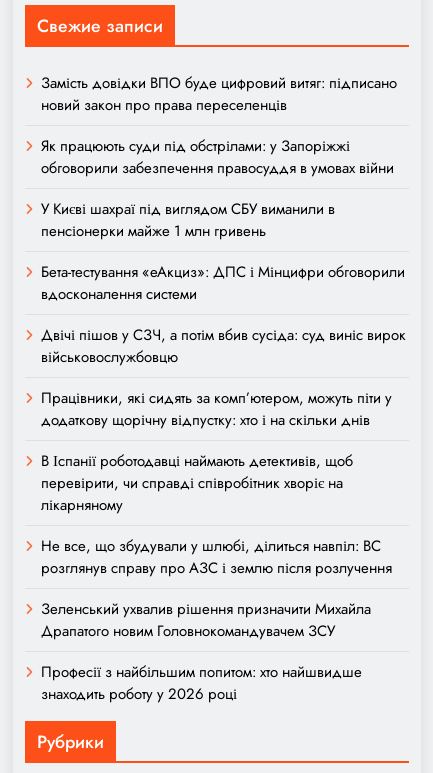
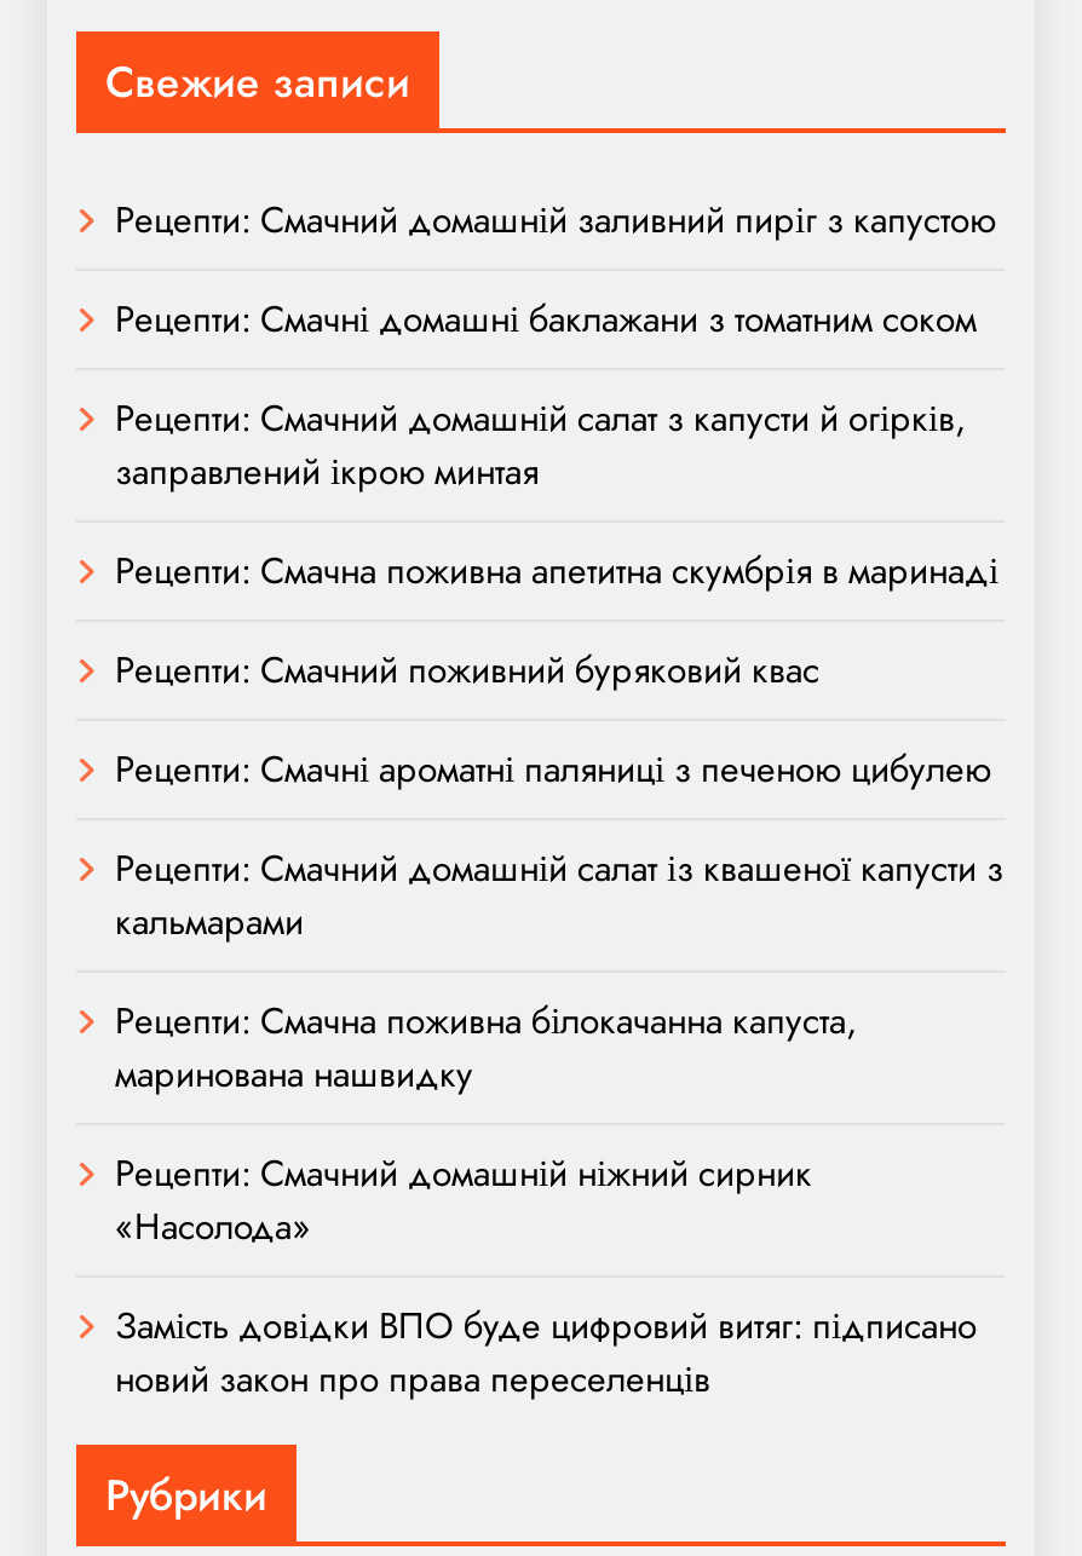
+ Рецепти: Смачний домашній заливний пиріг з капустою
+ Рецепти: Смачні домашні баклажани з томатним соком
+ Рецепти: Смачний домашній салат з капусти й огірків,
+ заправлений ікрою минтая
+ Рецепти: Смачна поживна апетитна скумбрія в маринаді
+ Рецепти: Смачний поживний буряковий квас
+ Рецепти: Смачні ароматні паляниці з печеною цибулею
+ Рецепти: Смачний домашній салат із квашеної капусти з
+ кальмарами
+ Рецепти: Смачна поживна білокачанна капуста,
+ маринована нашвидку
+ Рецепти: Смачний домашній ніжний сирник
+ «Насолода»

moved down: Замість довідки ВПО буде цифровий витяг: підписано | новий закон про права переселенців

- Як працюють суди під обстрілами: у Запоріжжі
- обговорили забезпечення правосуддя в умовах війни
- У Києві шахраї під виглядом СБУ виманили в
- пенсіонерки майже 1 млн гривень
- Бета-тестування «еАкциз»: ДПС і Мінцифри обговорили
- вдосконалення системи
- Двічі пішов у СЗЧ, а потім вбив сусіда: суд виніс вирок
- військовослужбовцю
- Працівники, які сидять за комп’ютером, можуть піти у
- додаткову щорічну відпустку: хто і на скільки днів
- В Іспанії роботодавці наймають детективів, щоб
- перевірити, чи справді співробітник хворіє на
- лікарняному
- Не все, що збудували у шлюбі, ділиться навпіл: ВС
- розглянув справу про АЗС і землю після розлучення
- Зеленський ухвалив рішення призначити Михайла
- Драпатого новим Головнокомандувачем ЗСУ
- Професії з найбільшим попитом: хто найшвидше
- знаходить роботу у 2026 році
